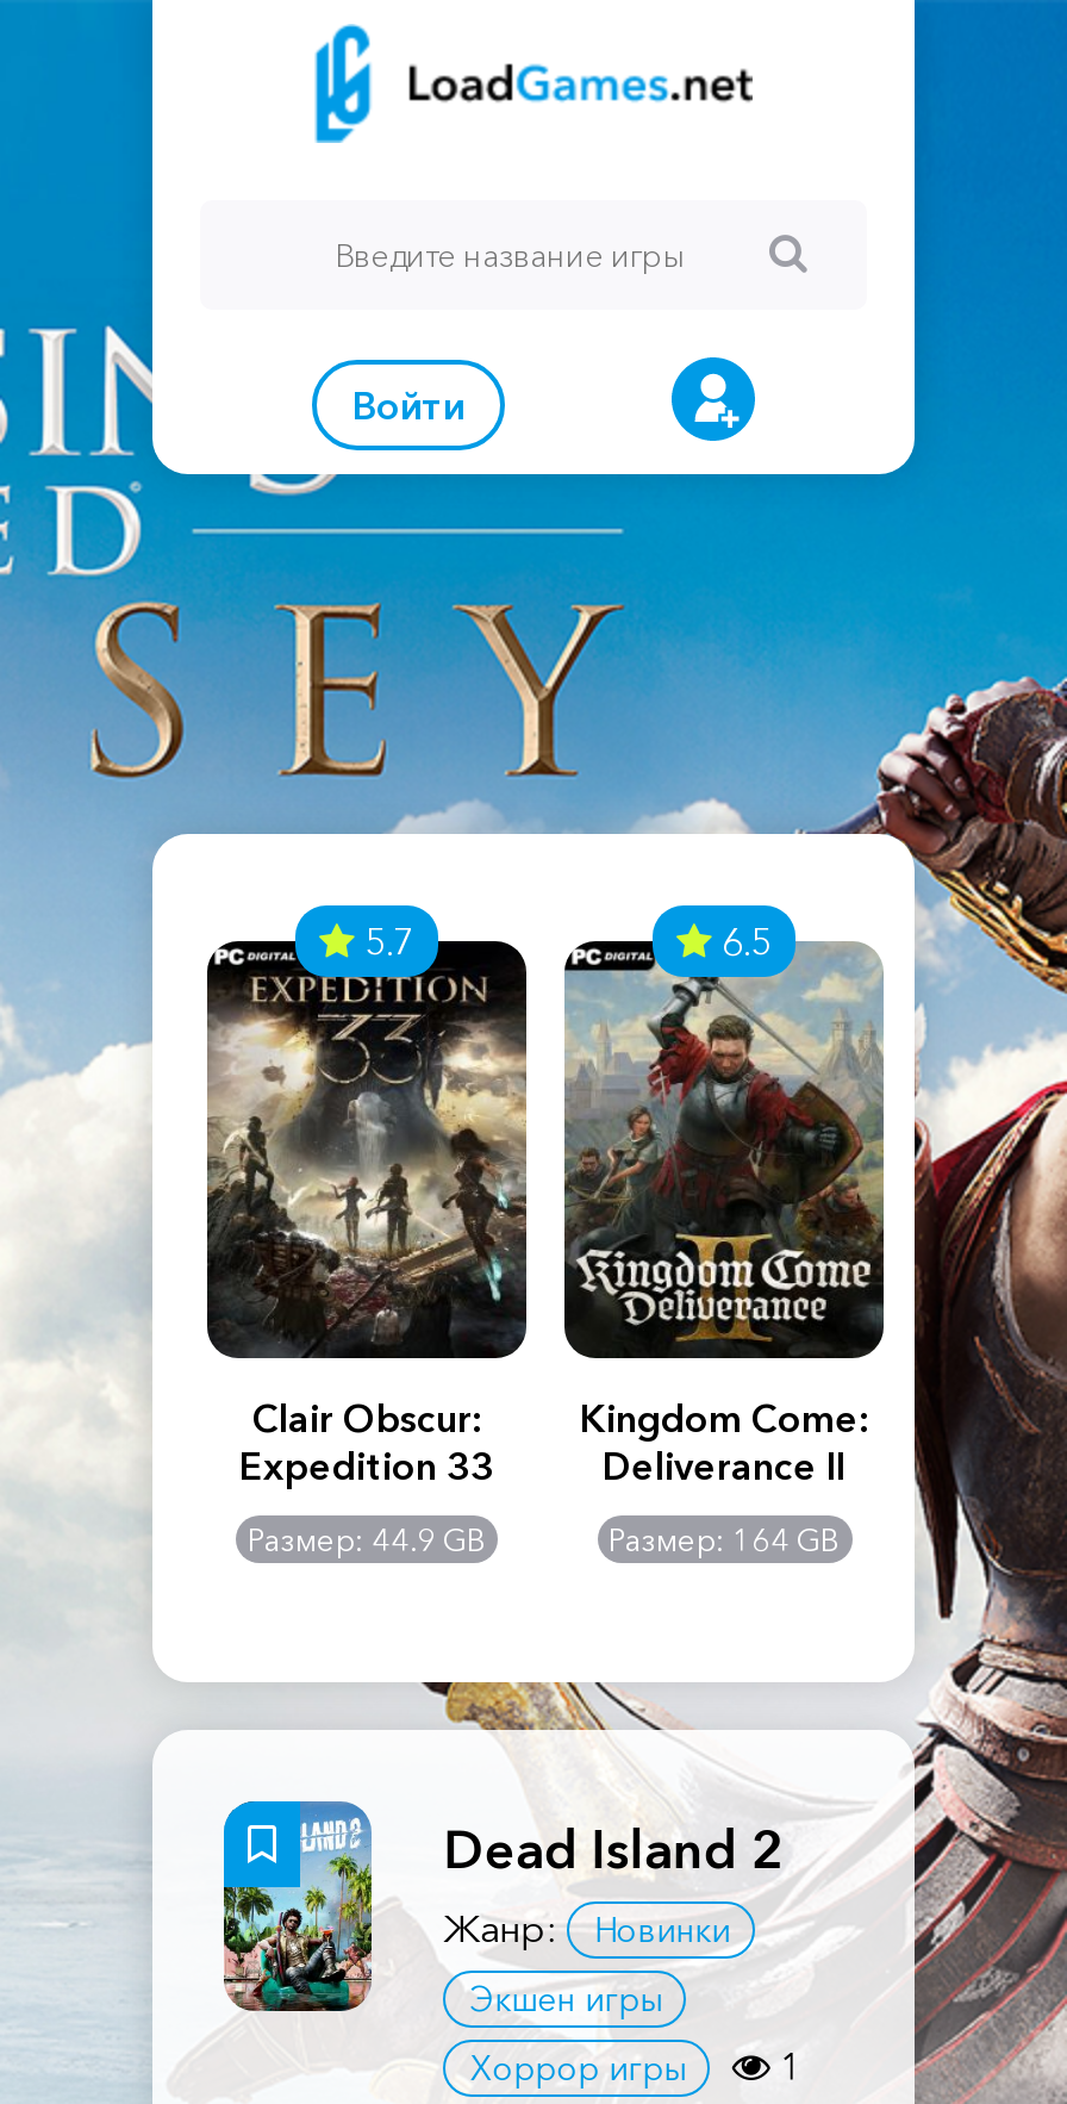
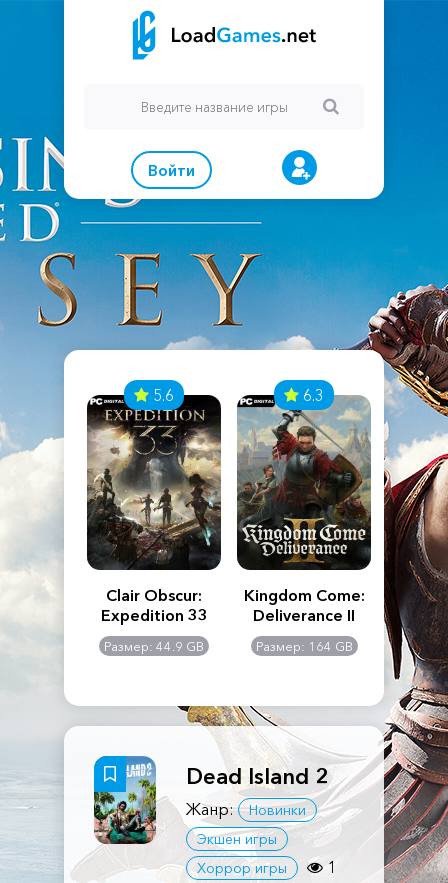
- 5.7
+ 5.6

- 6.5
+ 6.3
